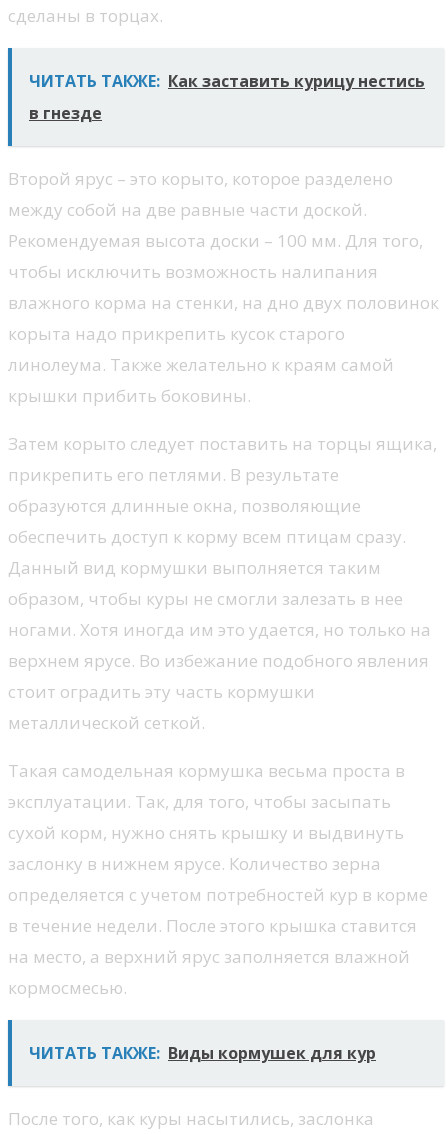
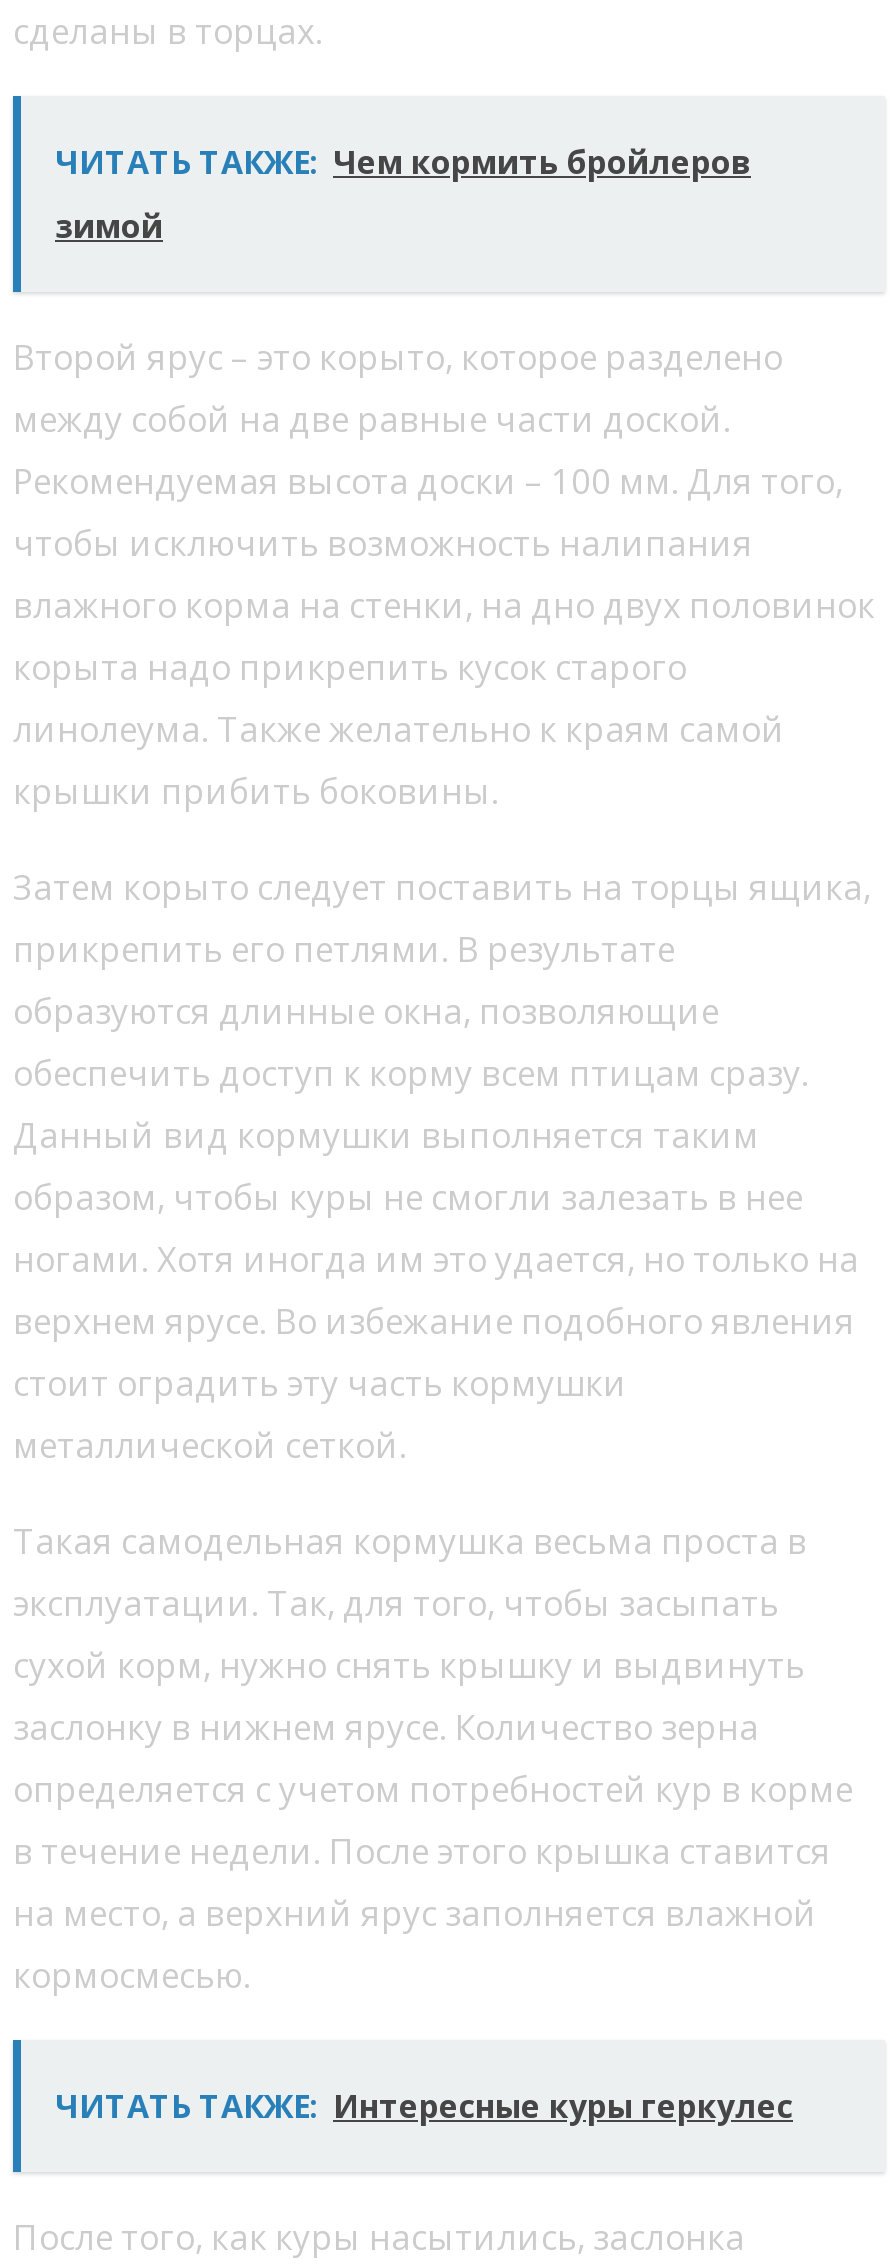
- ЧИТАТЬ ТАКЖЕ: Как заставить курицу нестись
+ ЧИТАТЬ ТАКЖЕ: Чем кормить бройлеров

- в гнезде
+ зимой

- ЧИТАТЬ ТАКЖЕ: Виды кормушек для кур
+ ЧИТАТЬ ТАКЖЕ: Интересные куры геркулес
